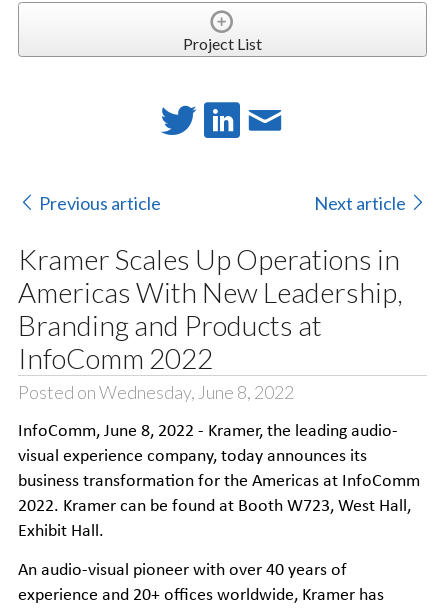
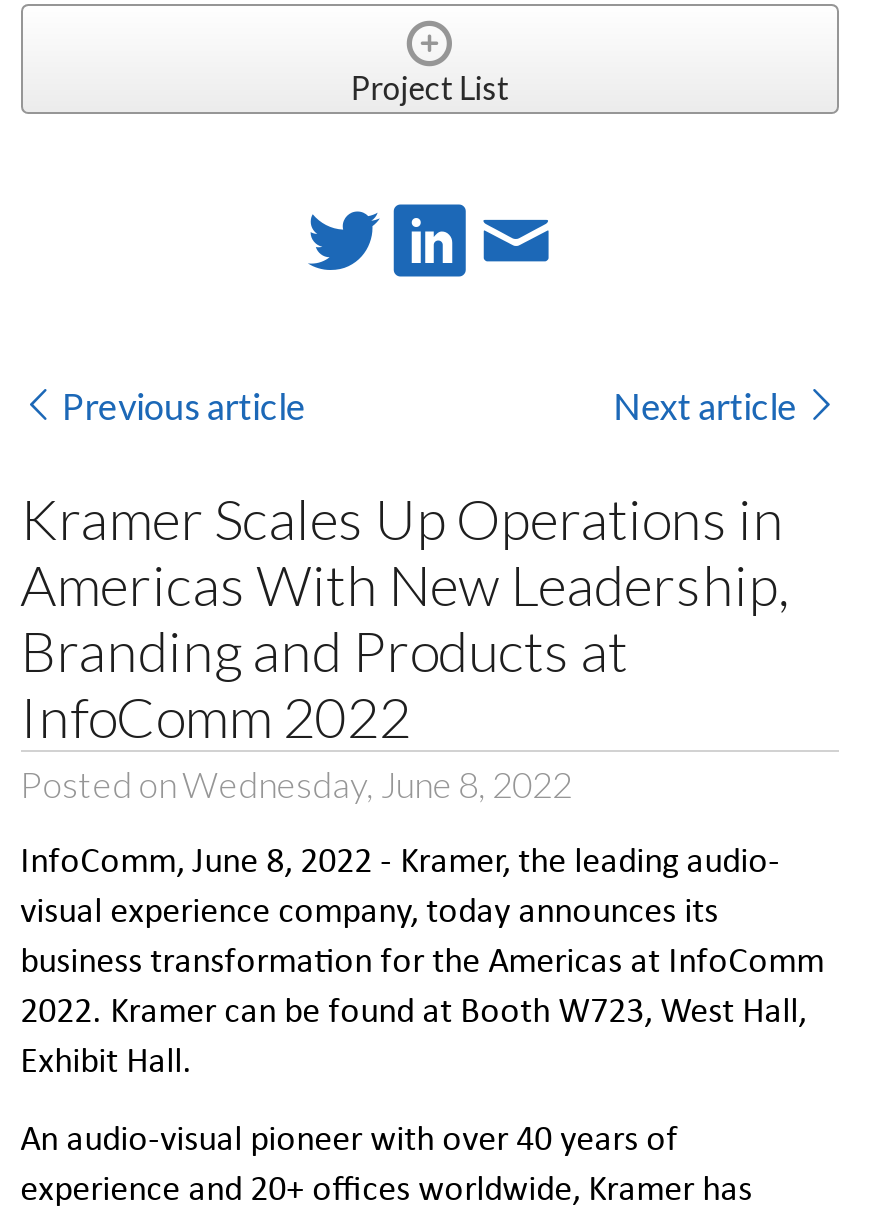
- [image]
+ [image]
